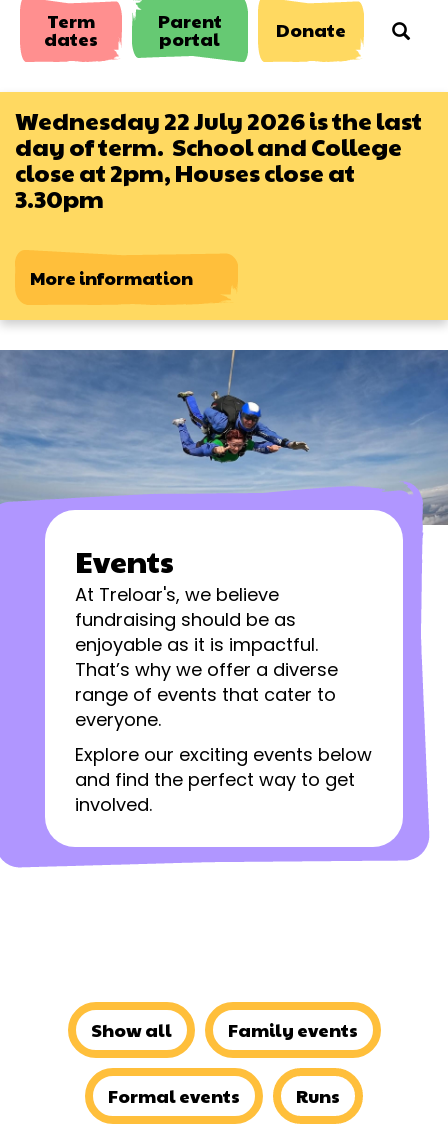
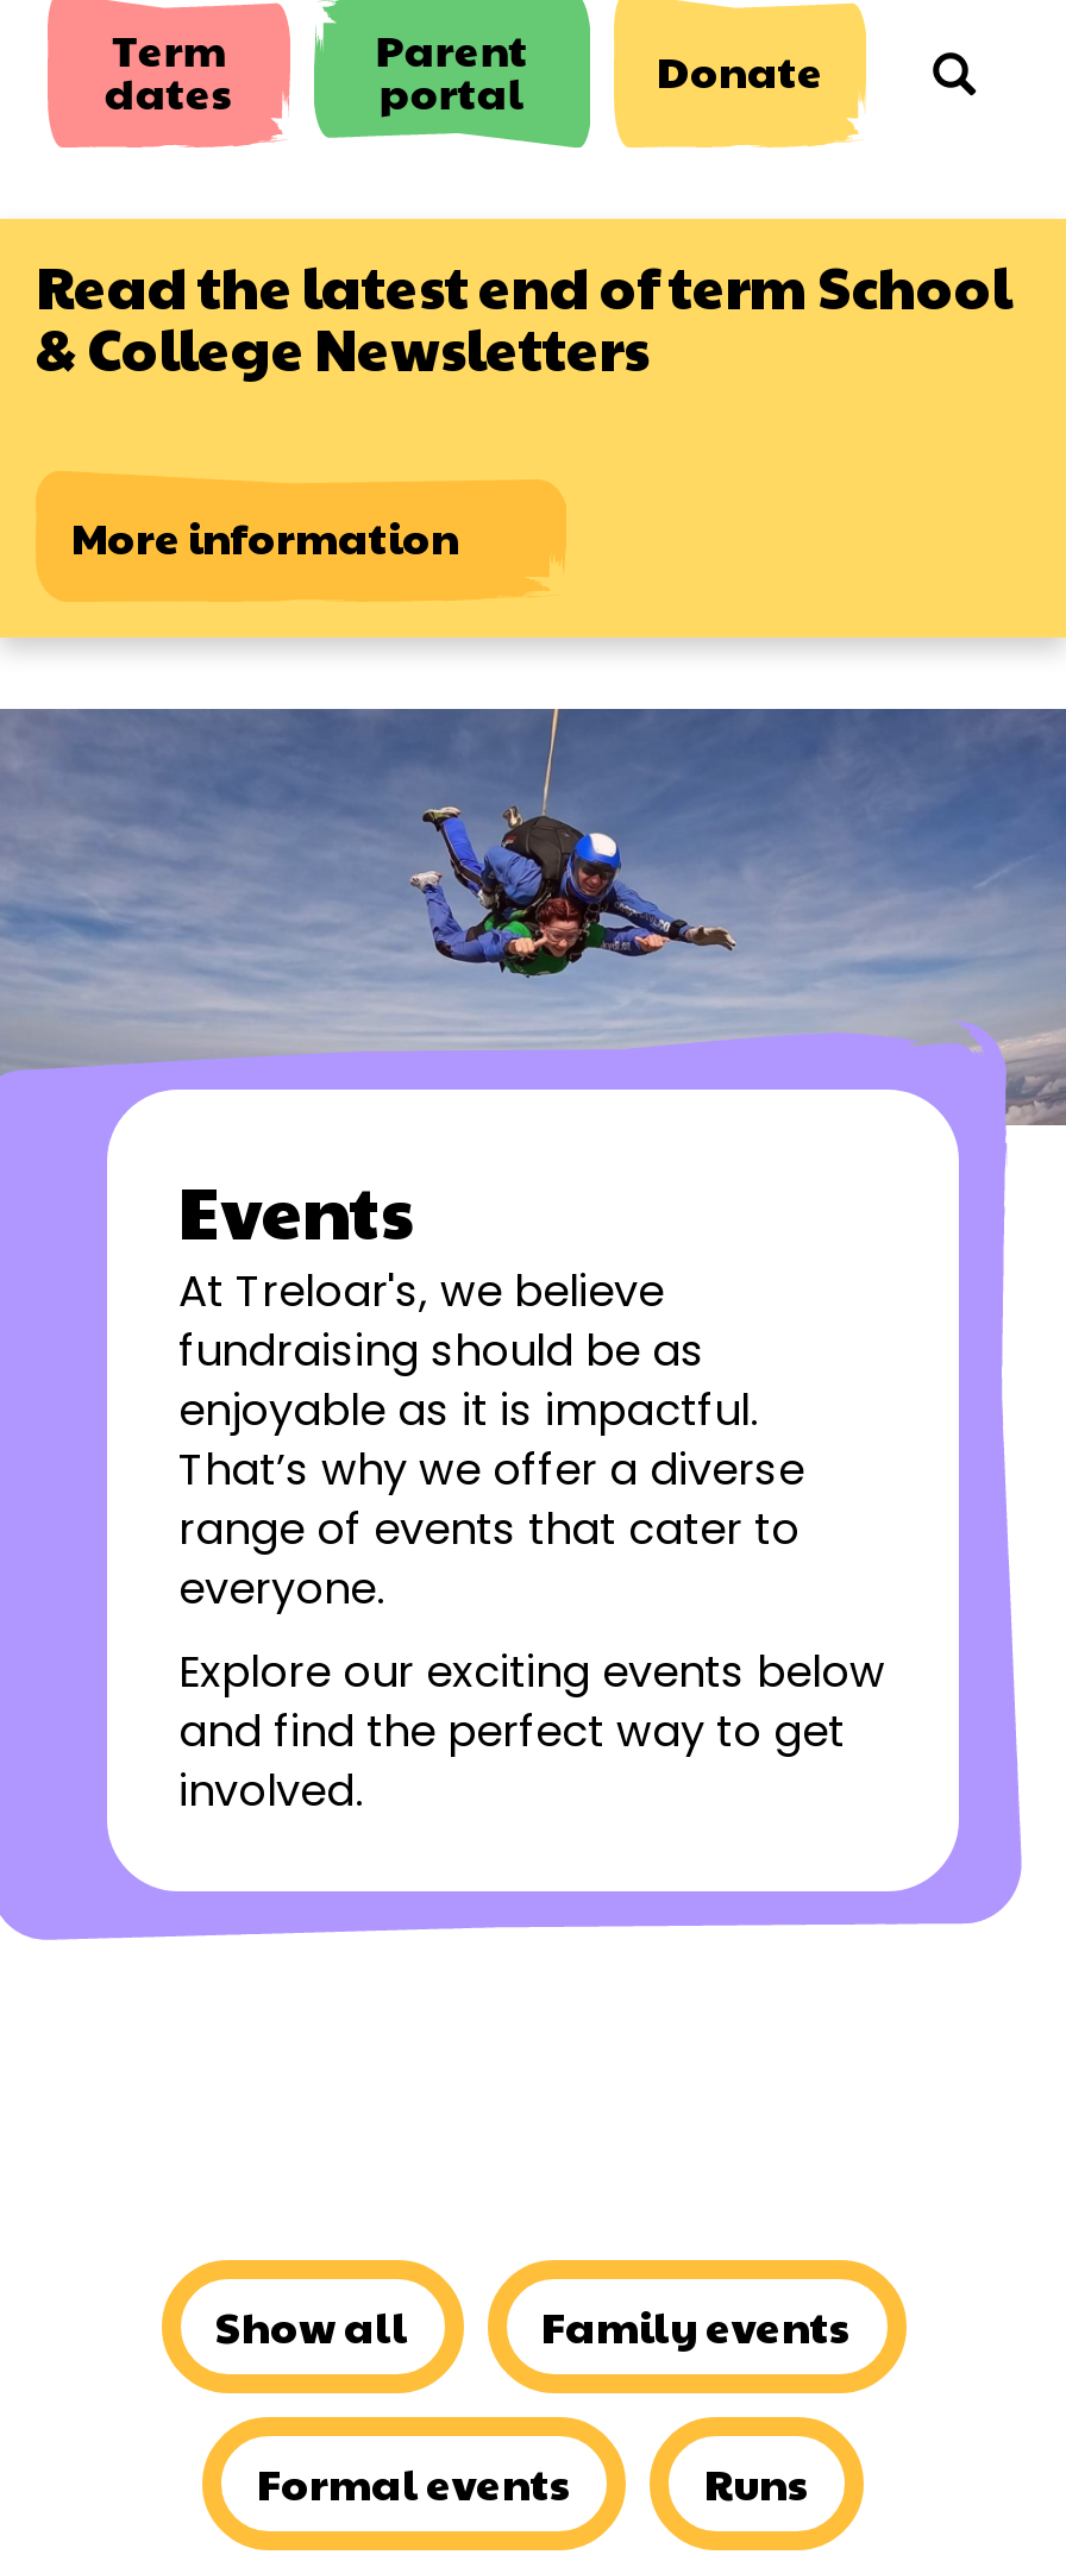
- Wednesday 22 July 2026 is the last
- day of term. School and College
- close at 2pm, Houses close at
- 3.30pm
+ Read the latest end of term School
+ & College Newsletters
